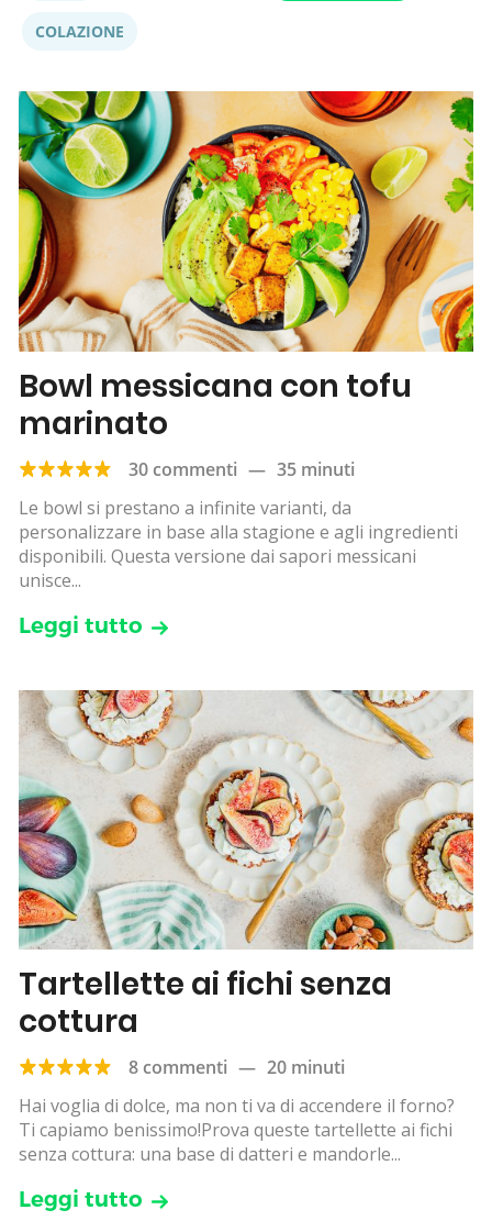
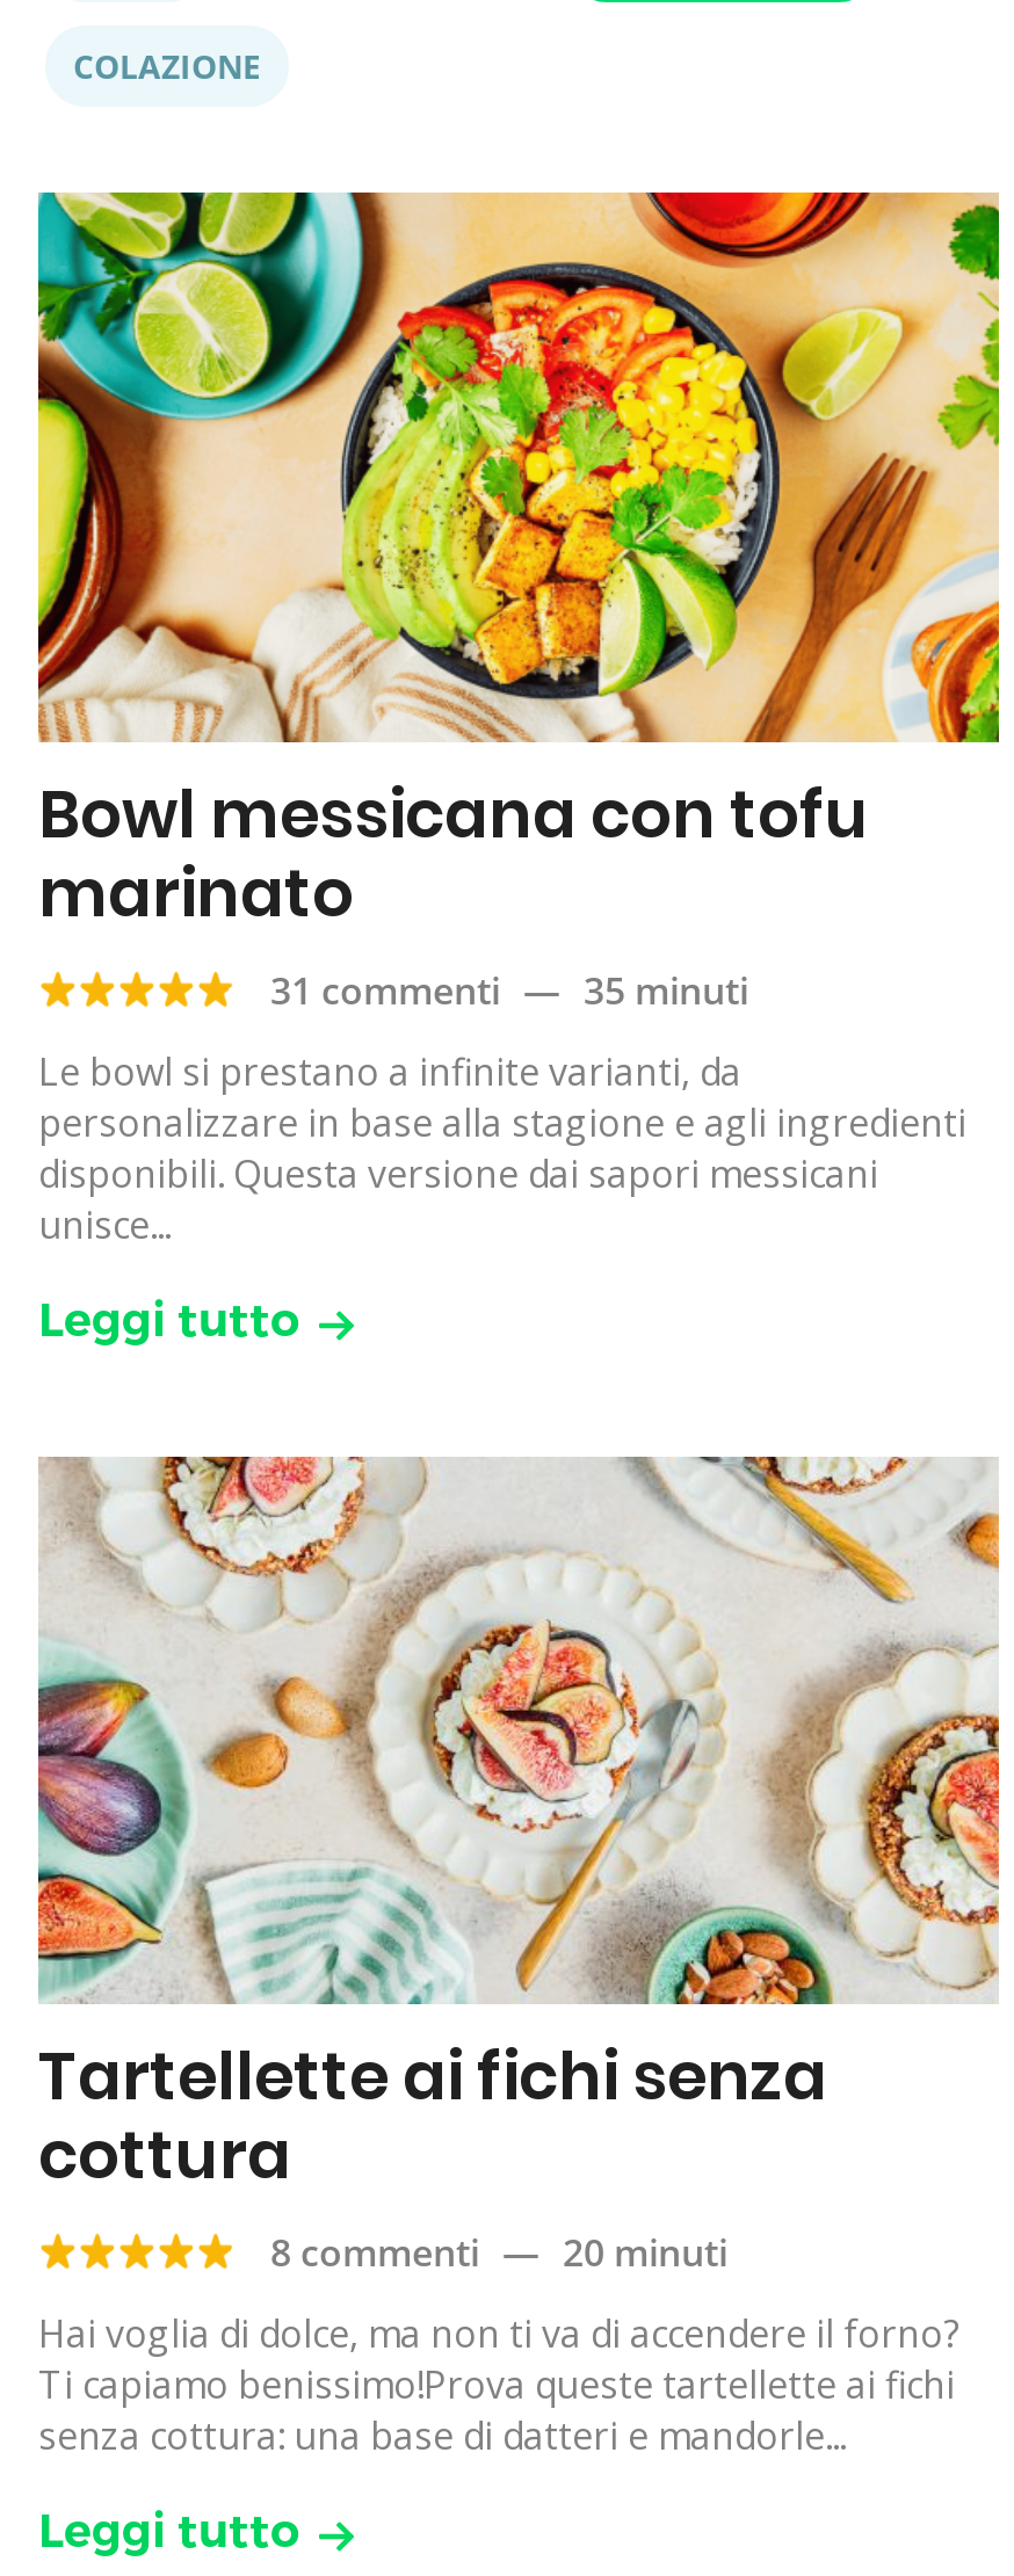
- 30 commenti — 35 minuti
+ 31 commenti — 35 minuti
